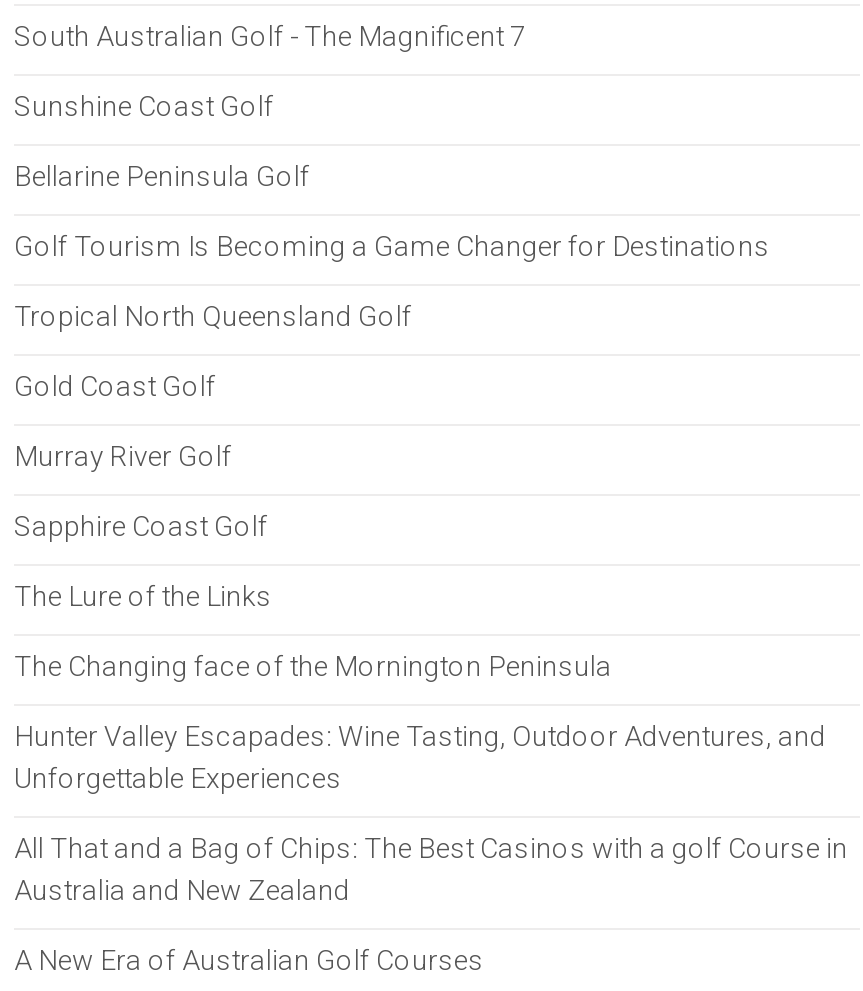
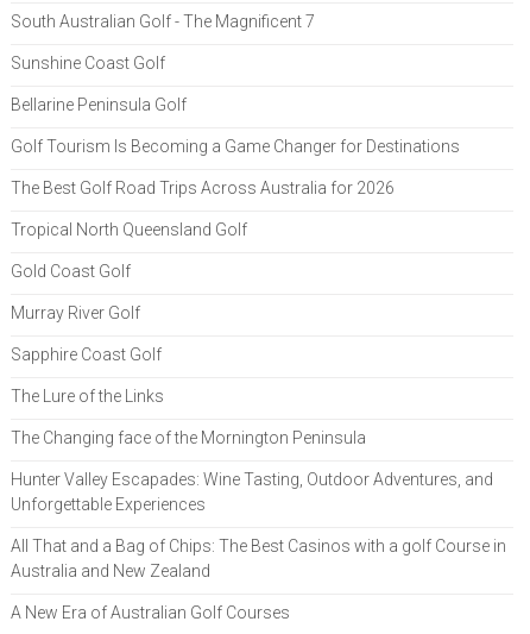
+ The Best Golf Road Trips Across Australia for 2026
